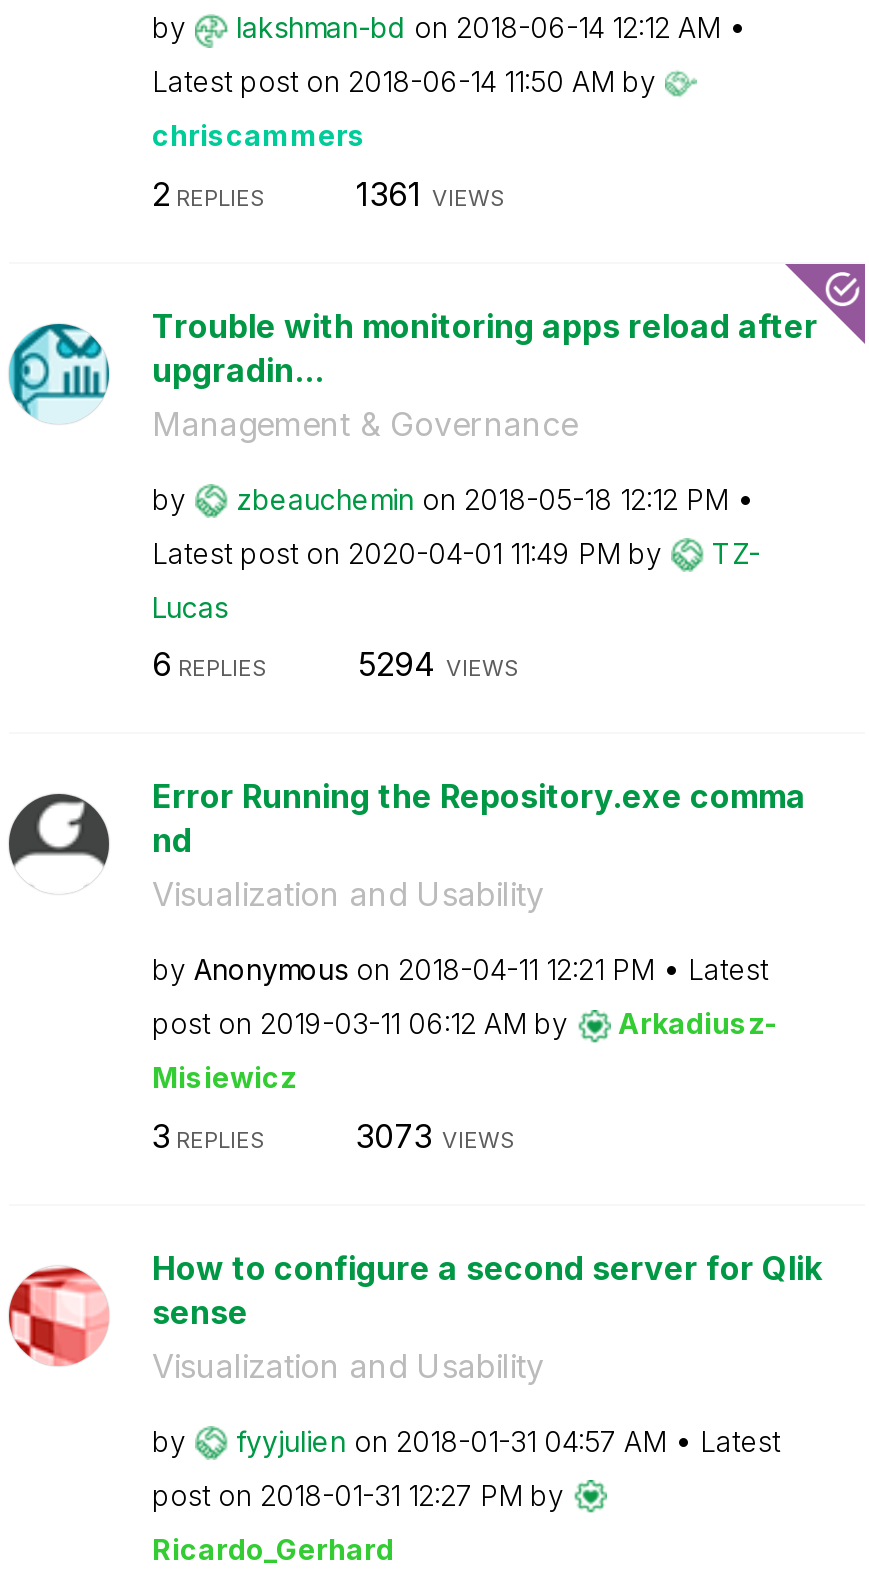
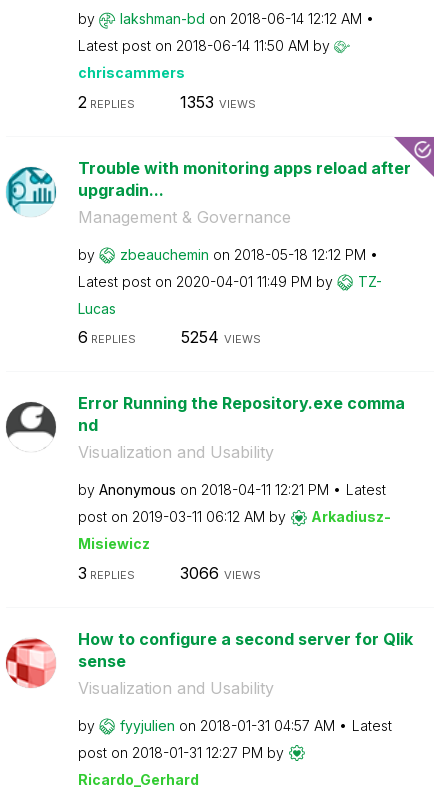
- 1361 VIEWS
+ 1353 VIEWS

- 5294 VIEWS
+ 5254 VIEWS

- 3073 VIEWS
+ 3066 VIEWS
